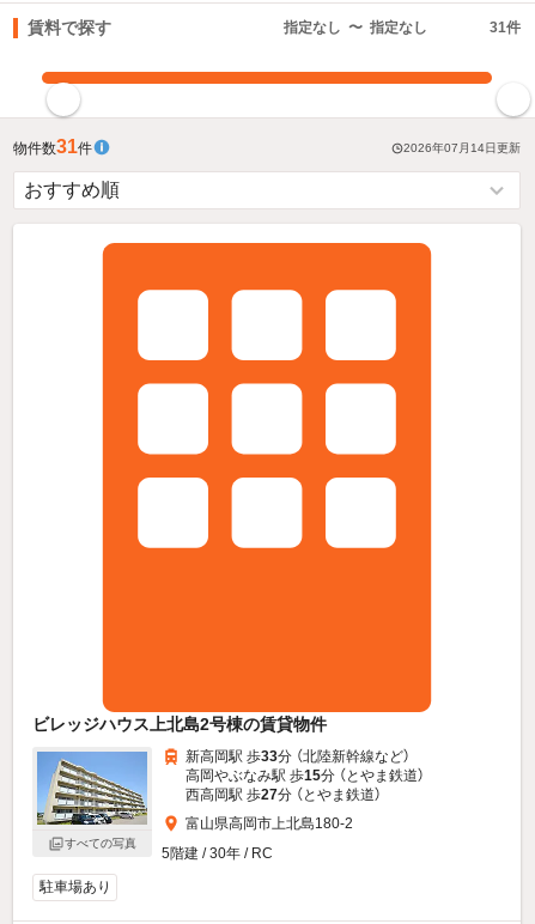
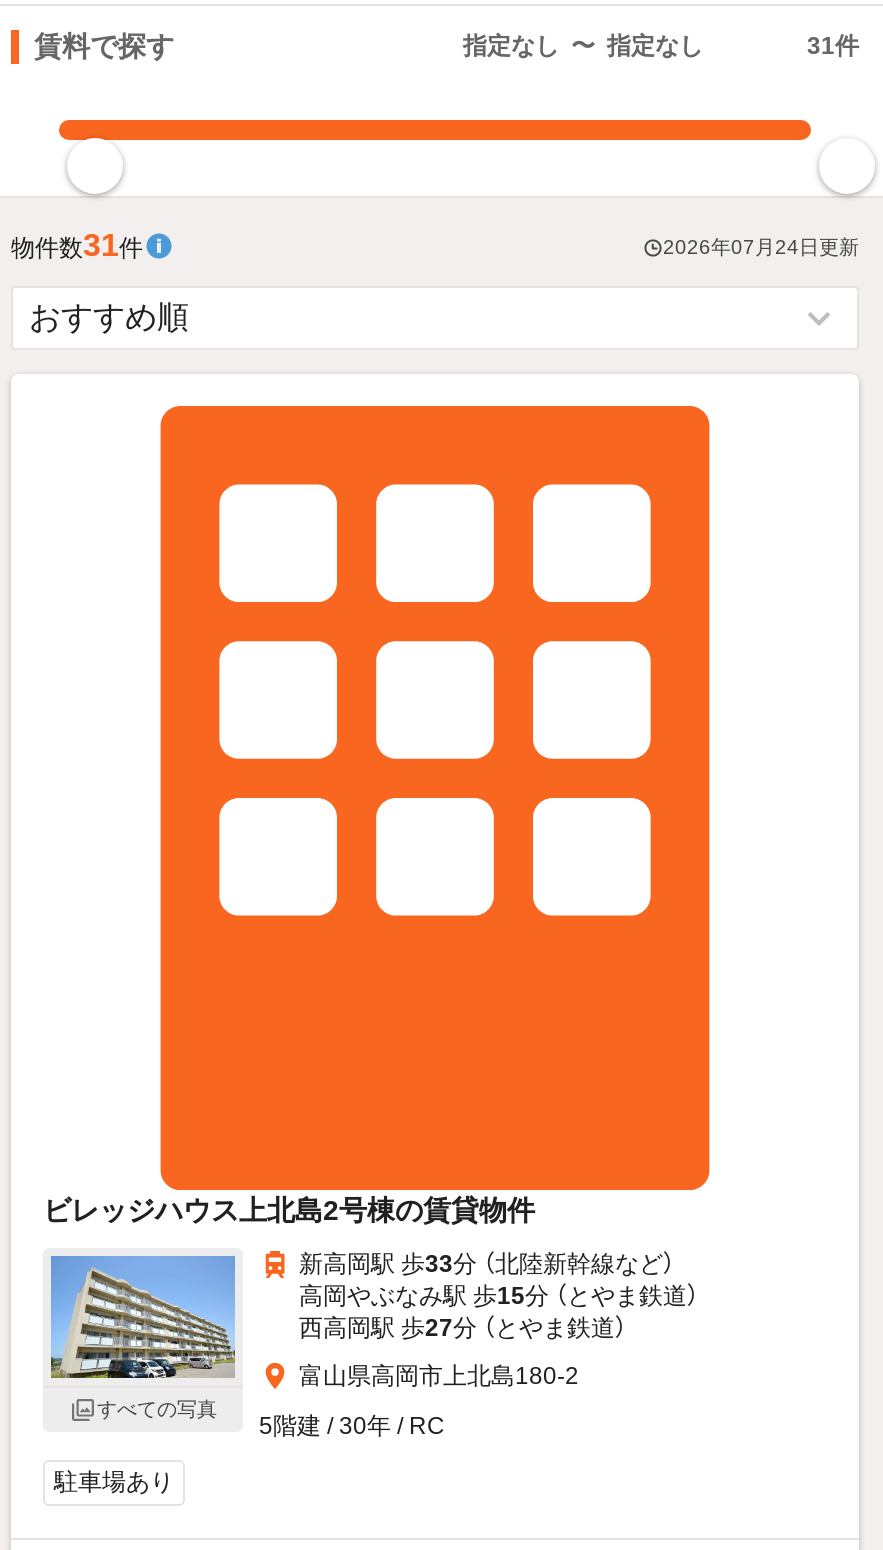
- 2026年07月14日更新
+ 2026年07月24日更新
